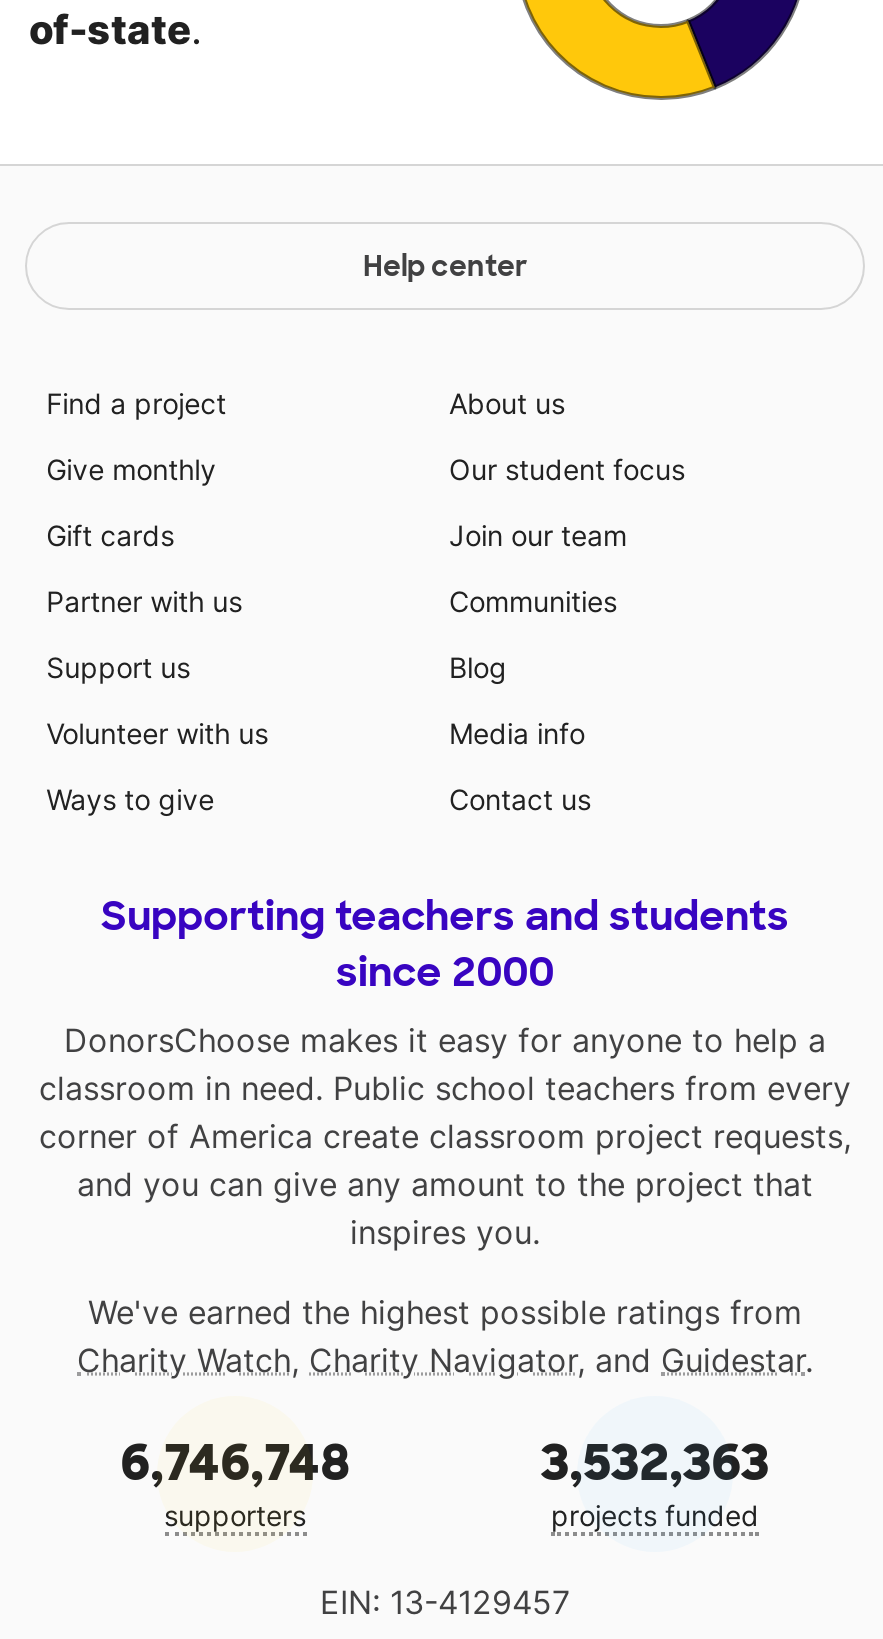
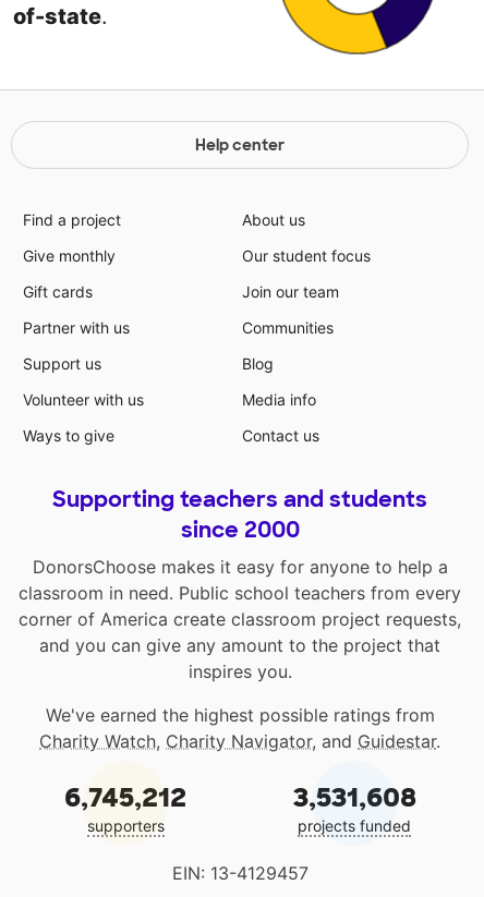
- 6,746,748
+ 6,745,212

- 3,532,363
+ 3,531,608
